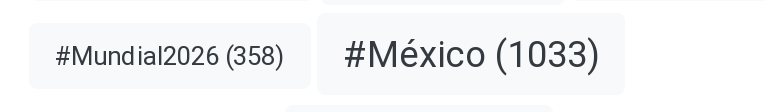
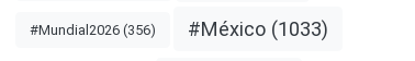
- #Mundial2026 (358) #México (1033)
+ #Mundial2026 (356) #México (1033)
